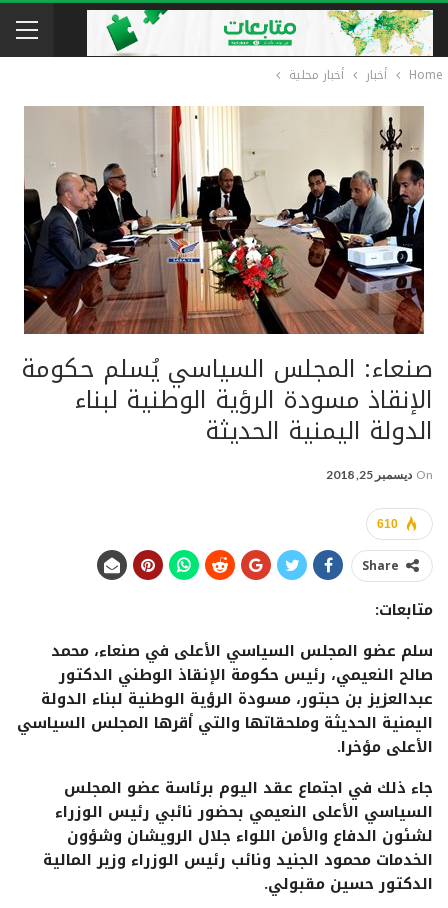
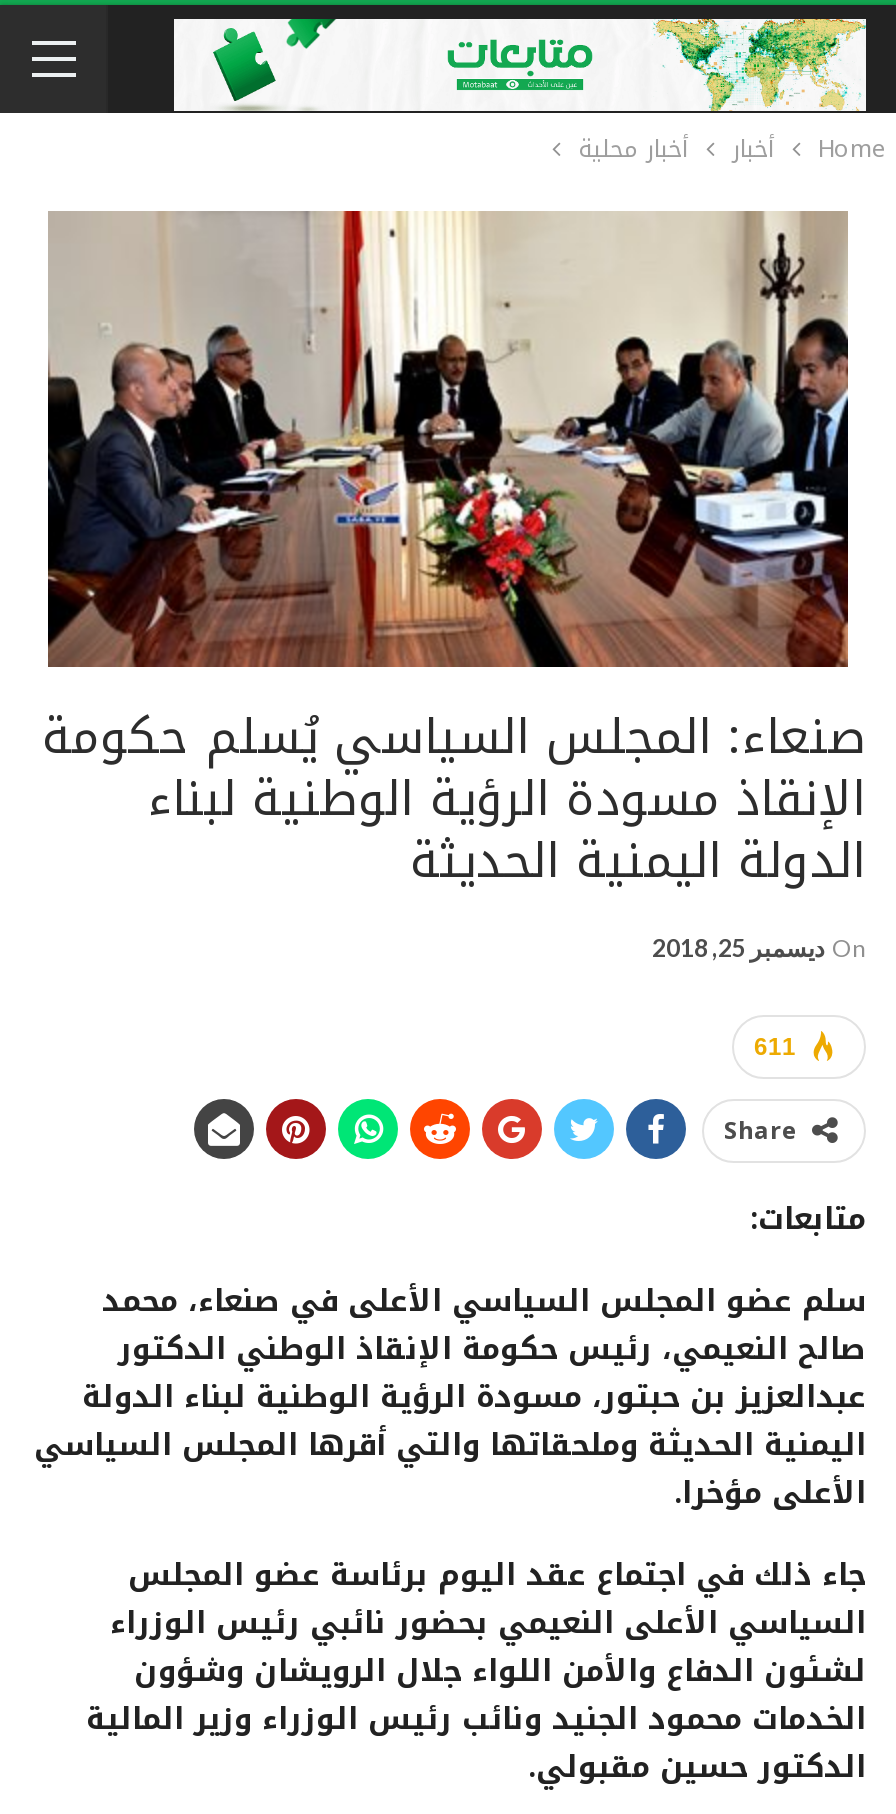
- 610
+ 611
